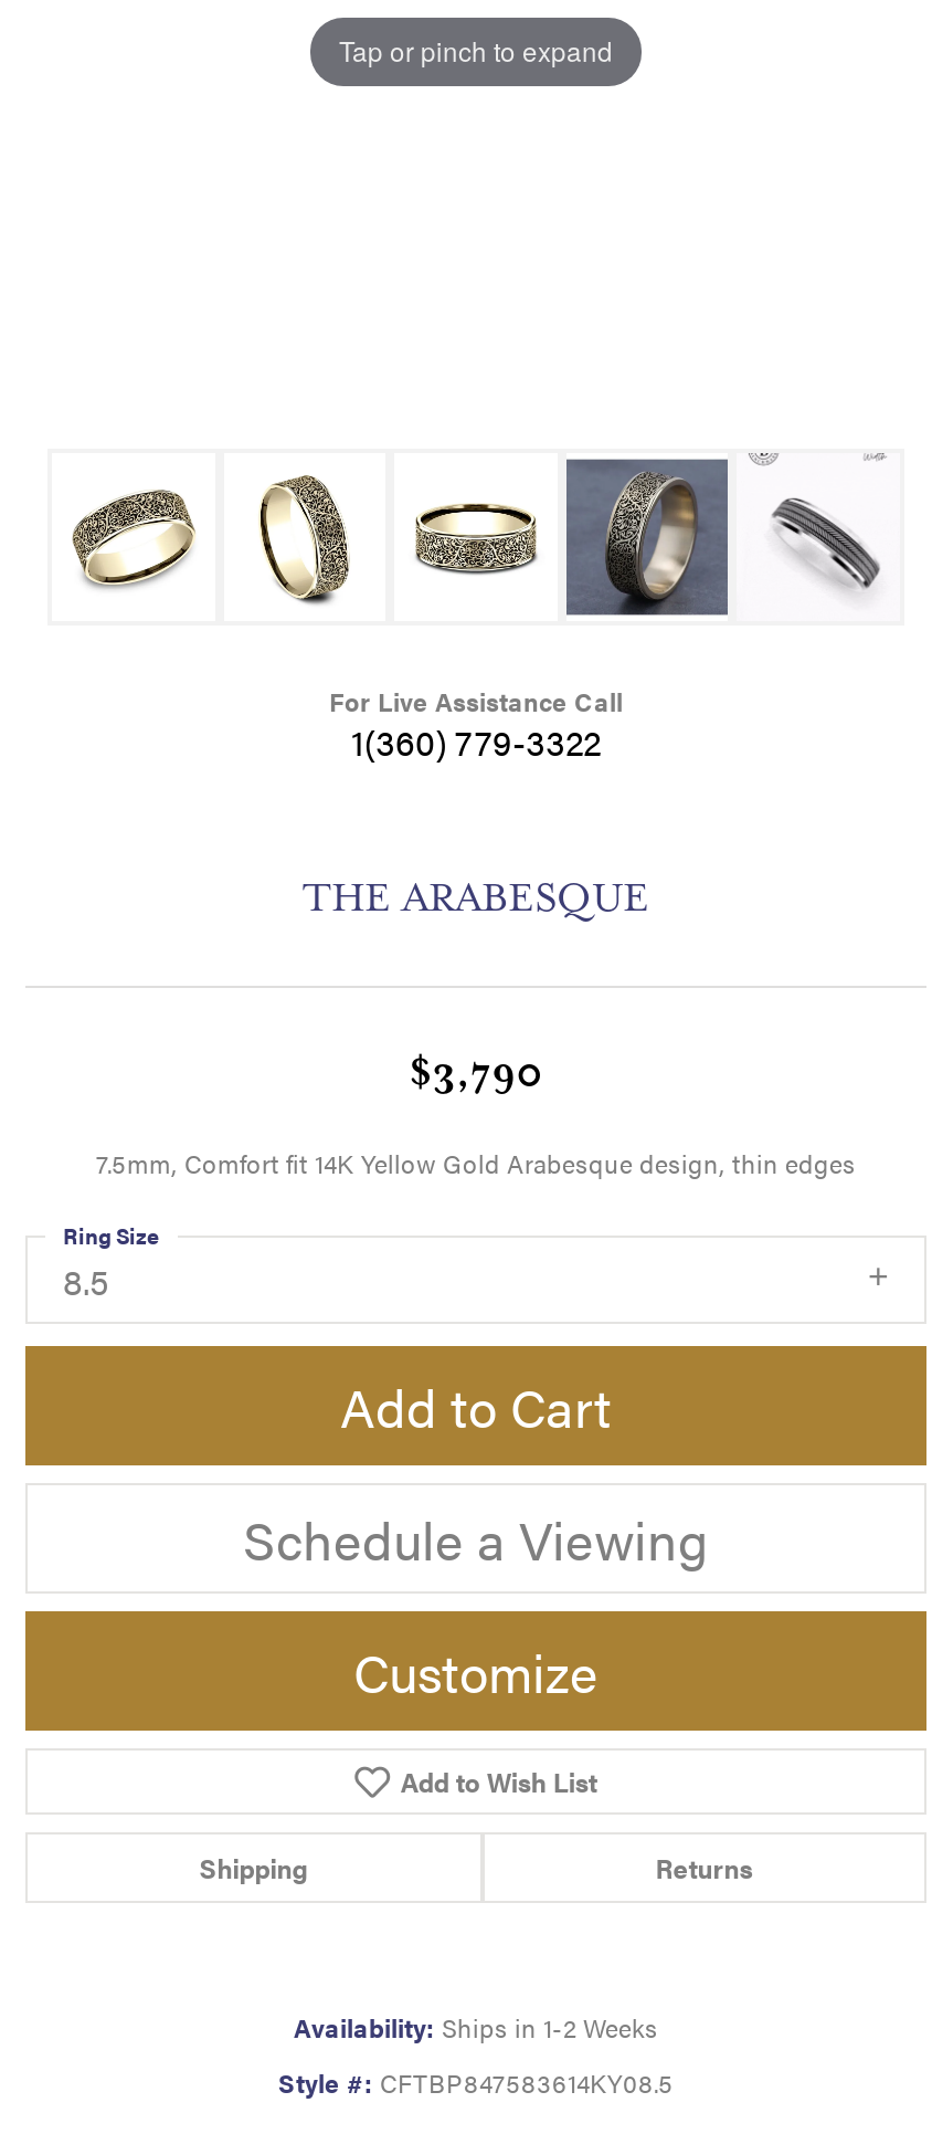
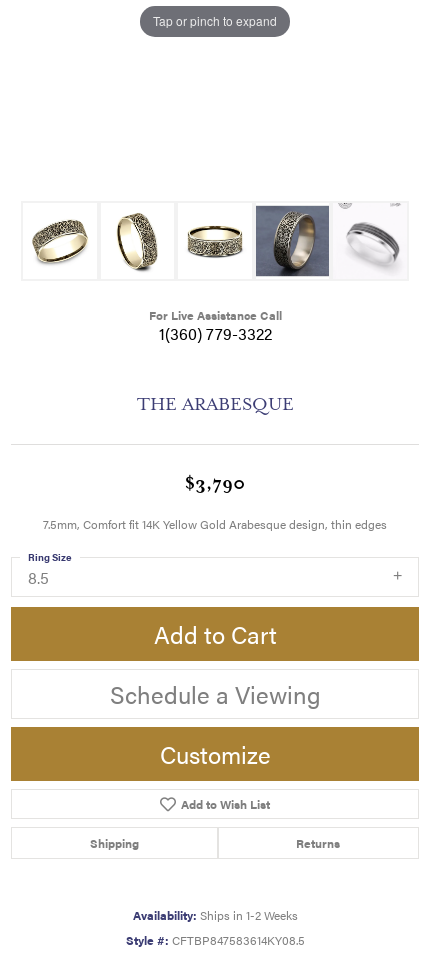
- [image]
+ [image]
